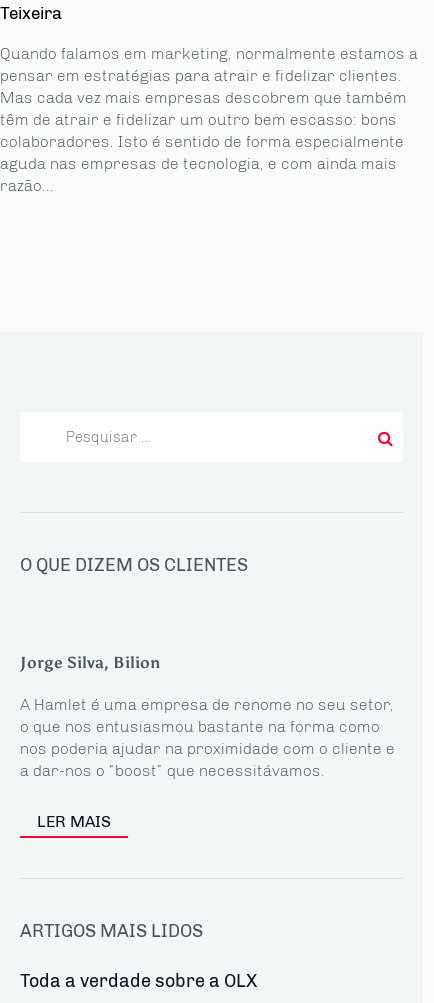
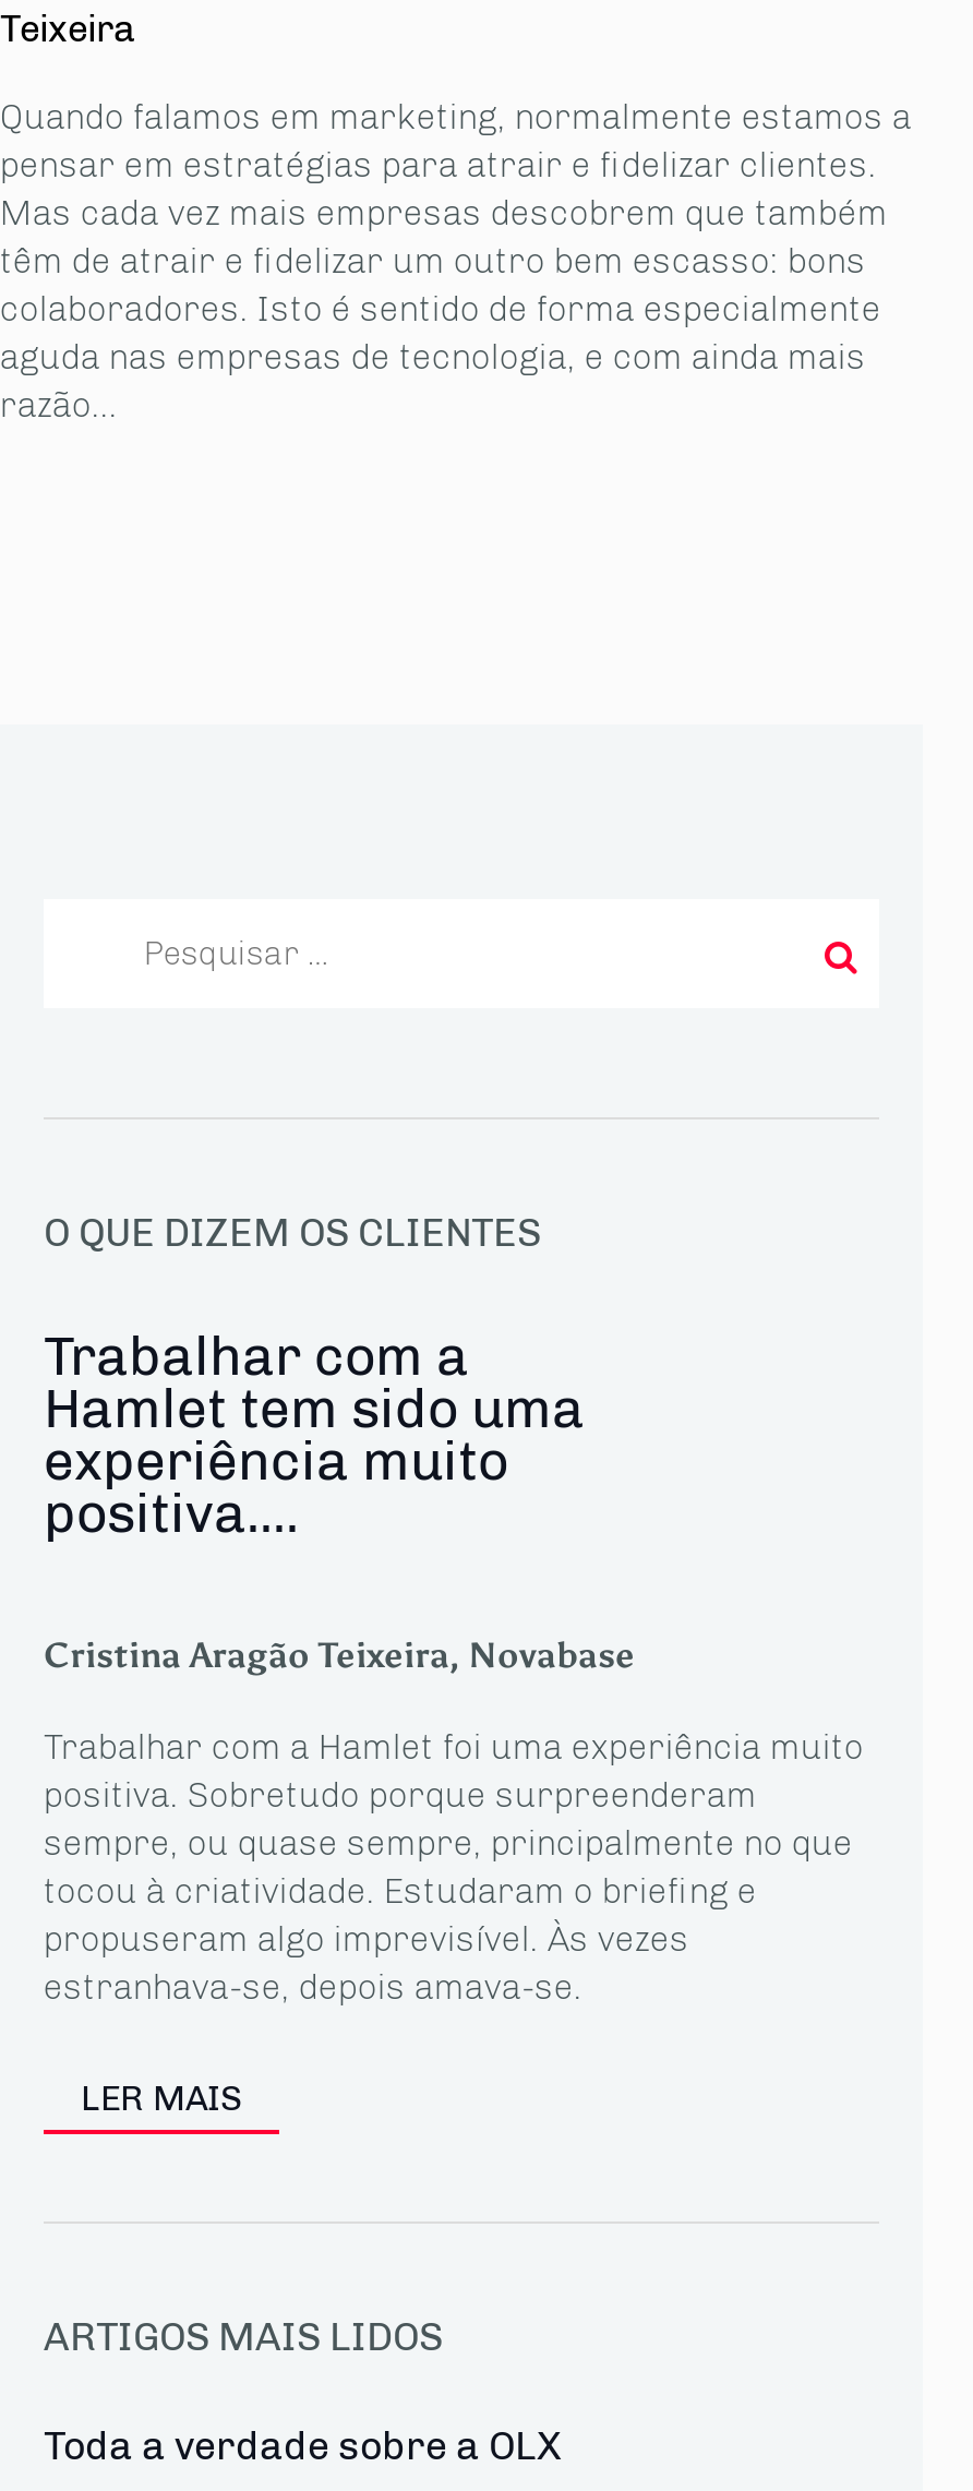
- Jorge Silva, Bilion
- A Hamlet é uma empresa de renome no seu setor,
- o que nos entusiasmou bastante na forma como
- nos poderia ajudar na proximidade com o cliente e
- a dar-nos o “boost” que necessitávamos.
+ Trabalhar com a
+ Hamlet tem sido uma
+ experiência muito
+ positiva....
+ Cristina Aragão Teixeira, Novabase
+ Trabalhar com a Hamlet foi uma experiência muito
+ positiva. Sobretudo porque surpreenderam
+ sempre, ou quase sempre, principalmente no que
+ tocou à criatividade. Estudaram o briefing e
+ propuseram algo imprevisível. Às vezes
+ estranhava-se, depois amava-se.
